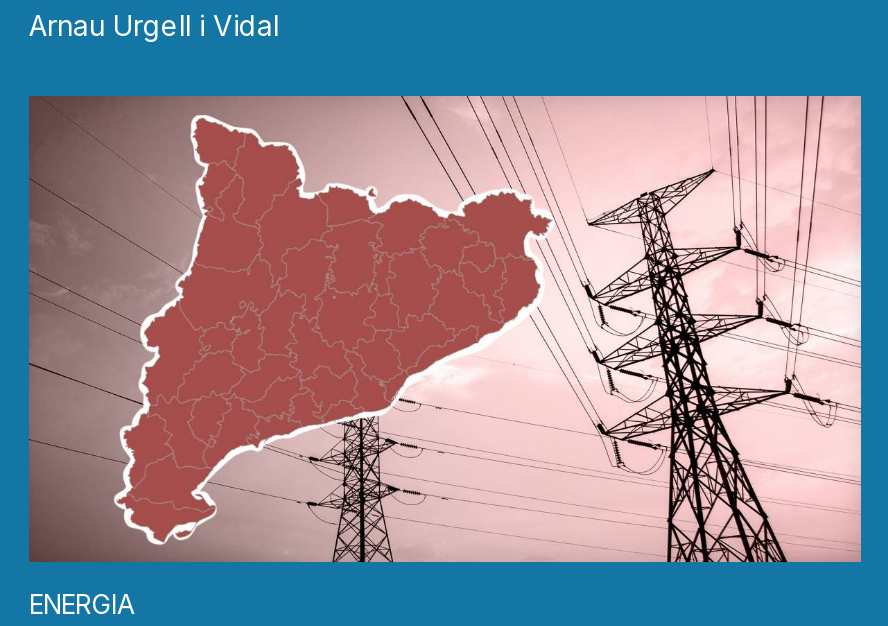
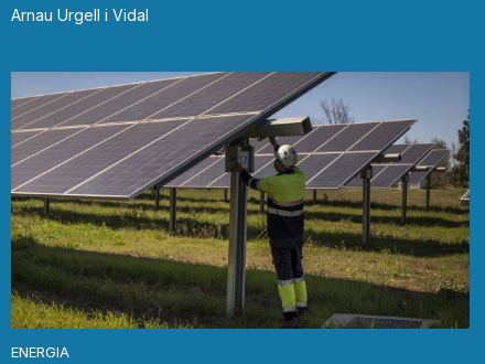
- [image]
+ [image]
